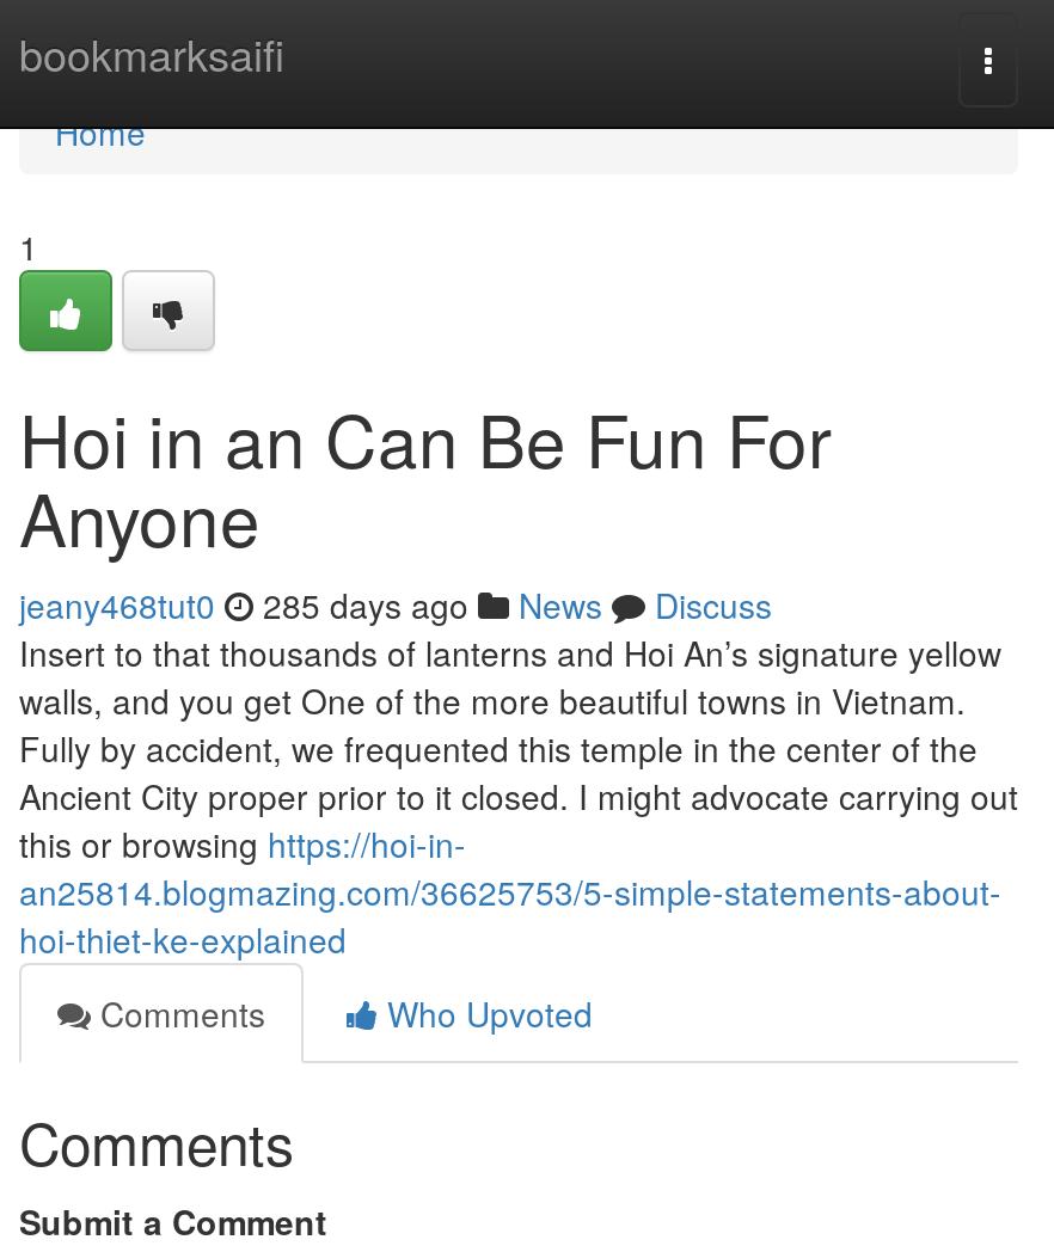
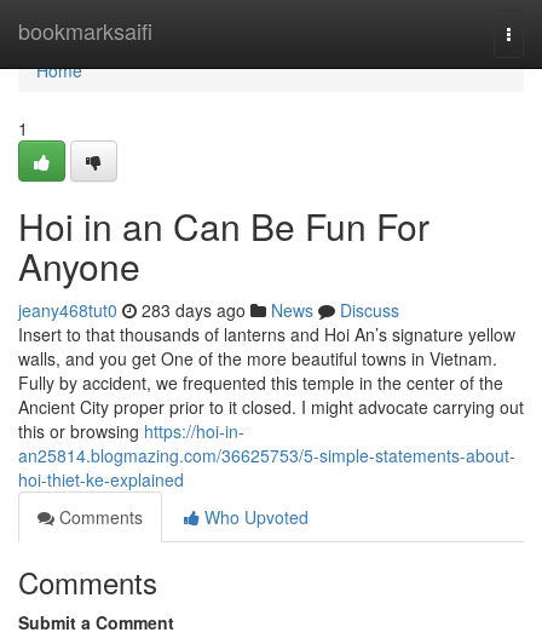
- jeany468tut0 285 days ago News Discuss
+ jeany468tut0 283 days ago News Discuss
